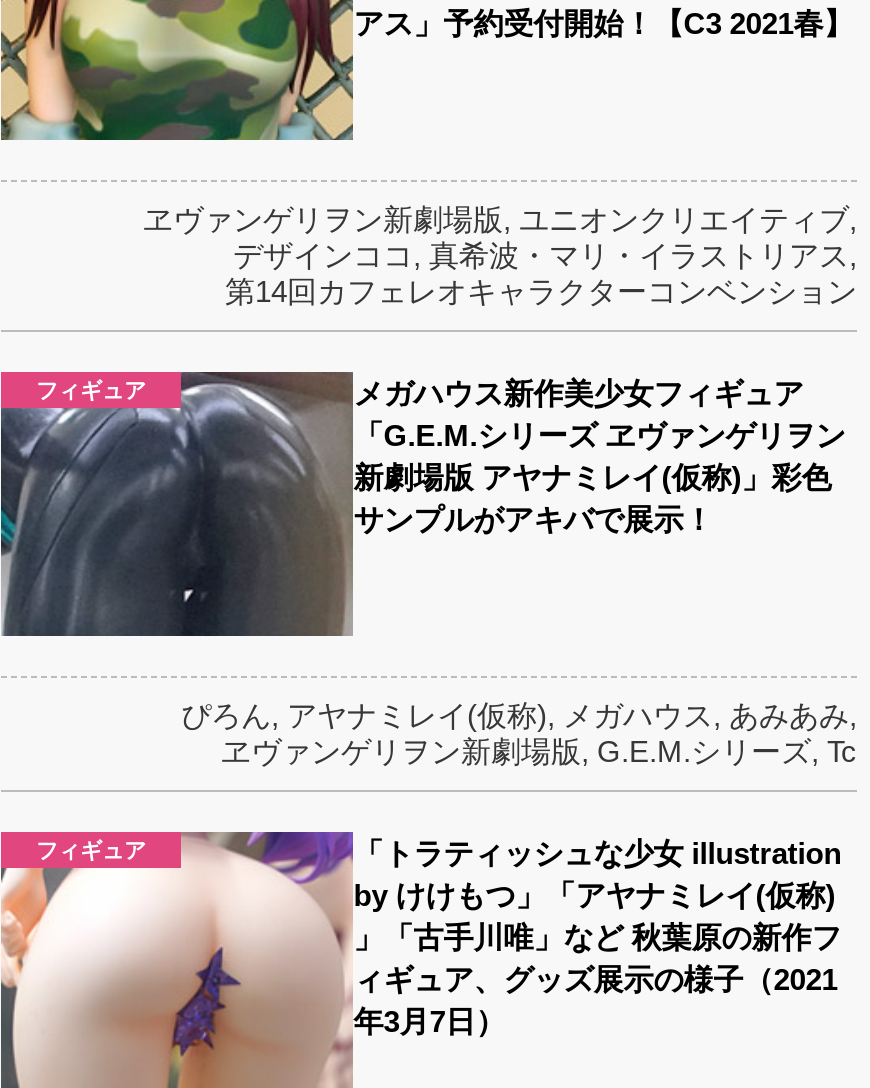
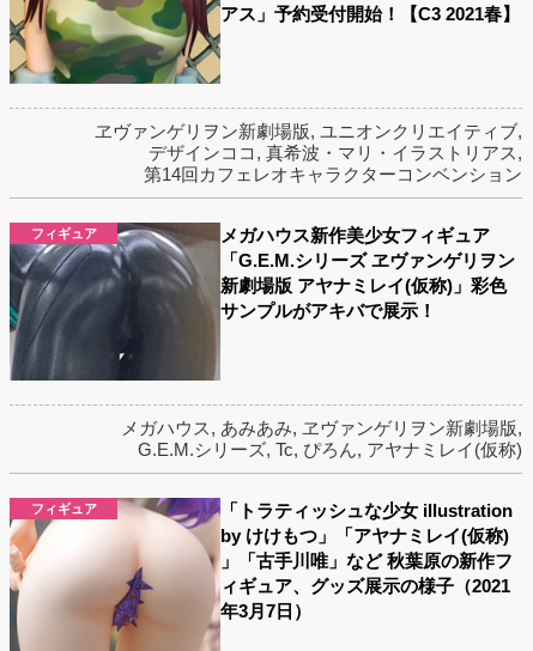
- ぴろん,アヤナミレイ(仮称),メガハウス,あみあみ,
- ヱヴァンゲリヲン新劇場版, G.E.M.シリーズ, Tc
+ メガハウス,あみあみ,ヱヴァンゲリヲン新劇場版,
+ G.E.M.シリーズ, Tc,ぴろん,アヤナミレイ(仮称)
